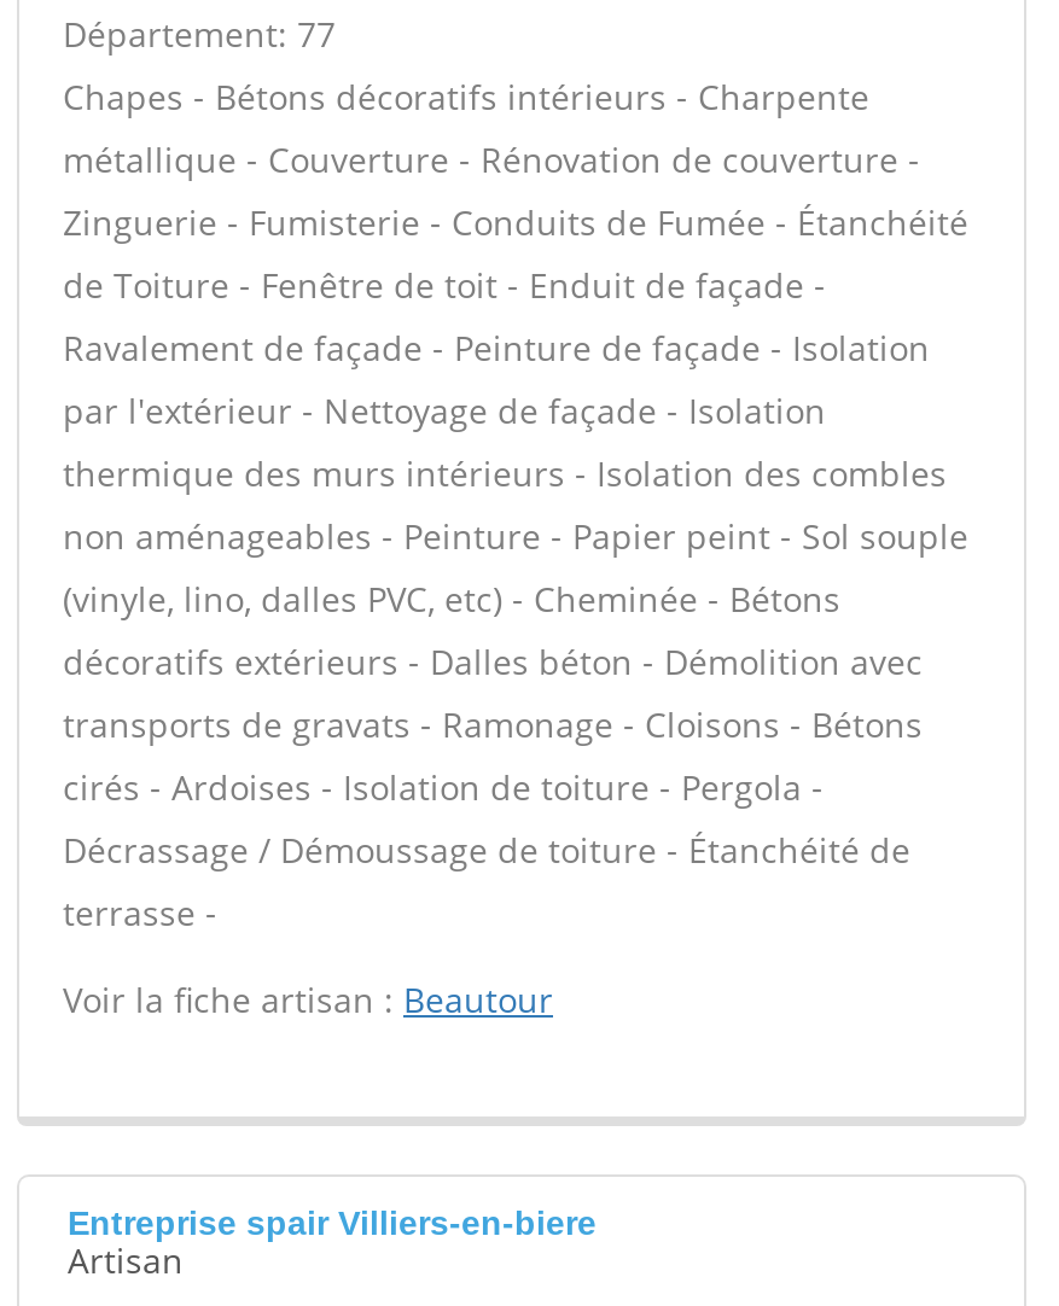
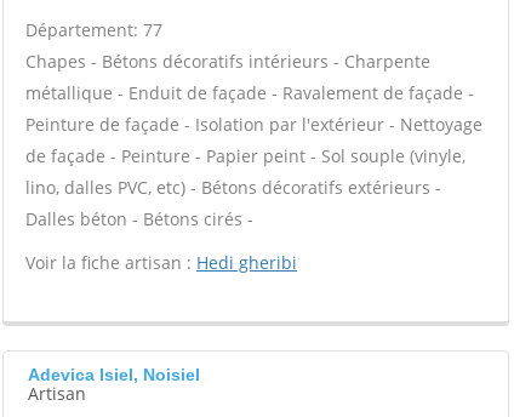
- métallique - Couverture - Rénovation de couverture -
- Zinguerie - Fumisterie - Conduits de Fumée - Étanchéité
- de Toiture - Fenêtre de toit - Enduit de façade -
- Ravalement de façade - Peinture de façade - Isolation
- par l'extérieur - Nettoyage de façade - Isolation
- thermique des murs intérieurs - Isolation des combles
- non aménageables - Peinture - Papier peint - Sol souple
- (vinyle, lino, dalles PVC, etc) - Cheminée - Bétons
- décoratifs extérieurs - Dalles béton - Démolition avec
- transports de gravats - Ramonage - Cloisons - Bétons
- cirés - Ardoises - Isolation de toiture - Pergola -
- Décrassage / Démoussage de toiture - Étanchéité de
- terrasse -
+ métallique - Enduit de façade - Ravalement de façade -
+ Peinture de façade - Isolation par l'extérieur - Nettoyage
+ de façade - Peinture - Papier peint - Sol souple (vinyle,
+ lino, dalles PVC, etc) - Bétons décoratifs extérieurs -
+ Dalles béton - Bétons cirés -

- Voir la fiche artisan : Beautour
+ Voir la fiche artisan : Hedi gheribi

- Entreprise spair Villiers-en-biere
+ Adevica Isiel, Noisiel
